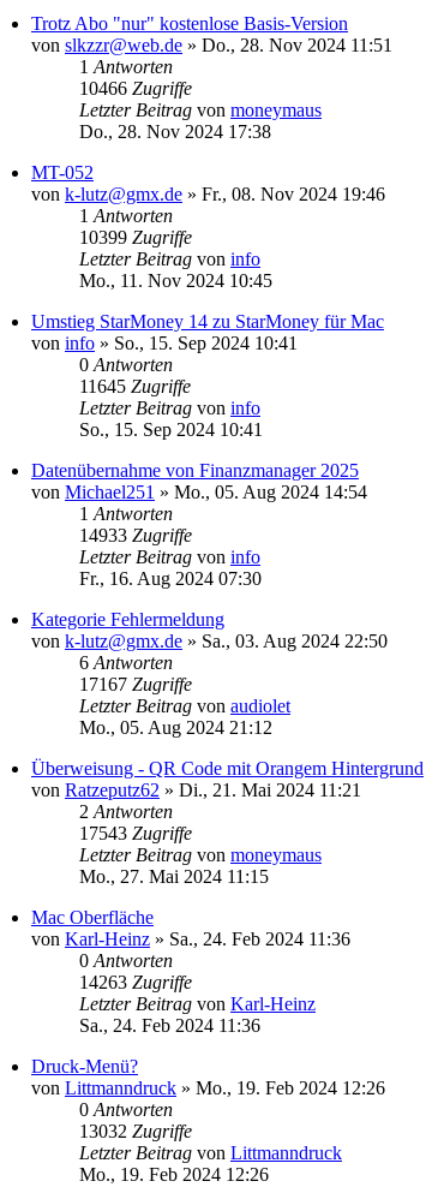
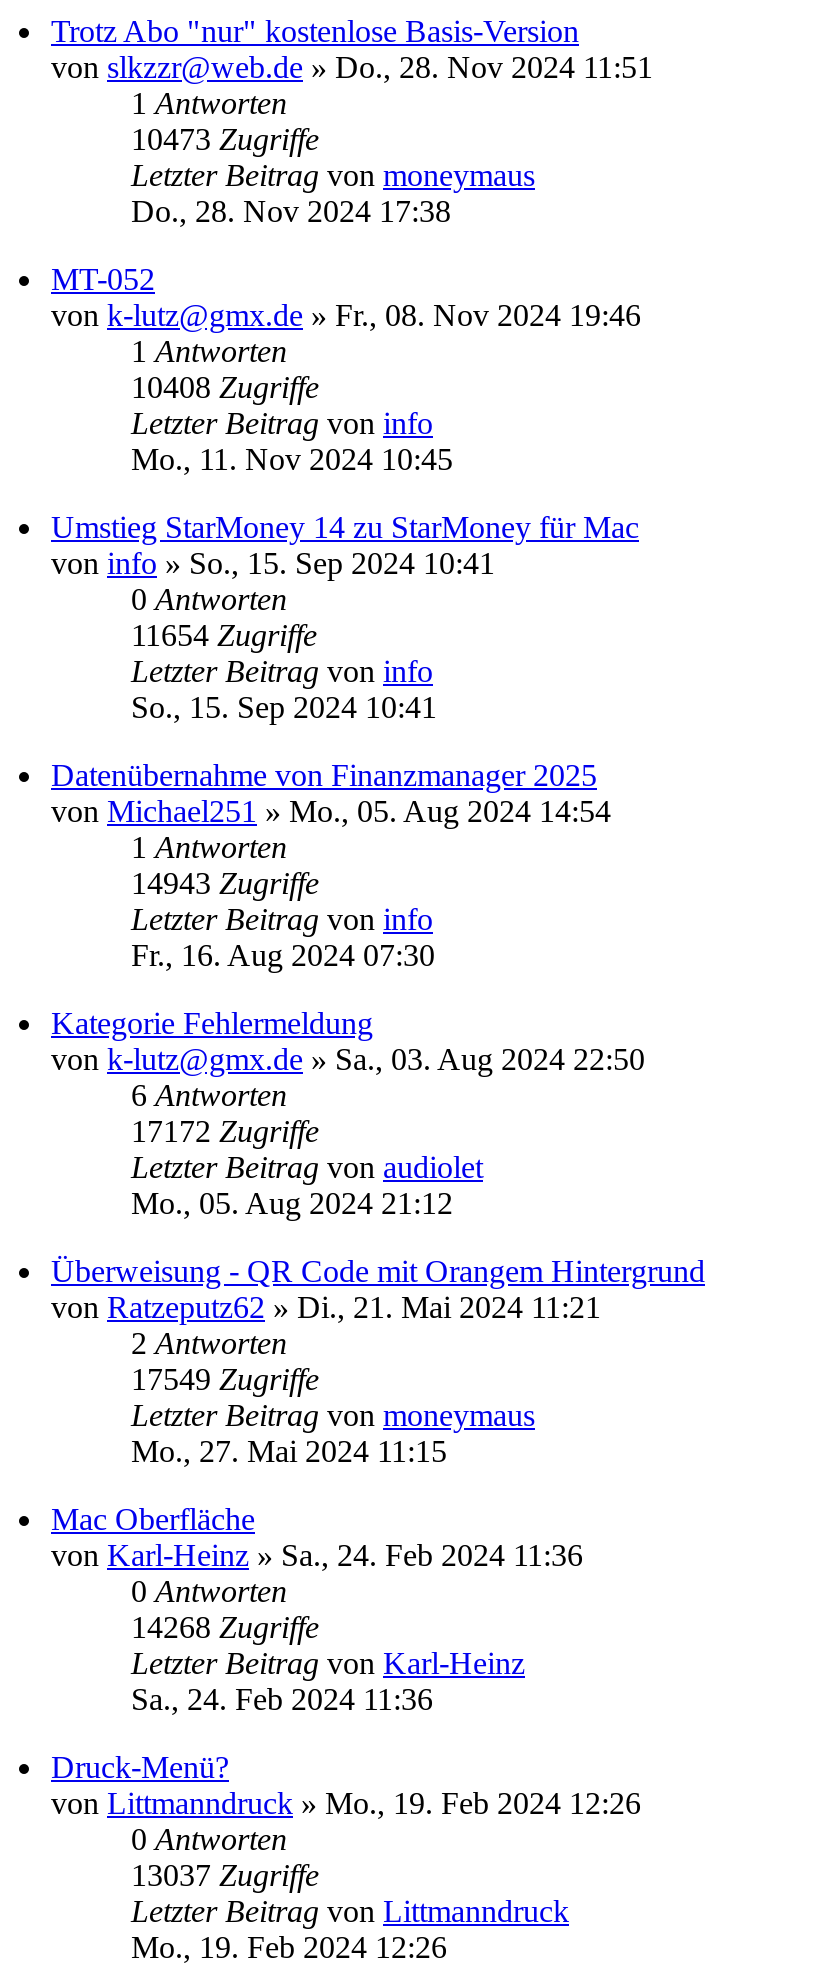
- 10466 Zugriffe
+ 10473 Zugriffe

- 10399 Zugriffe
+ 10408 Zugriffe

- 11645 Zugriffe
+ 11654 Zugriffe

- 14933 Zugriffe
+ 14943 Zugriffe

- 17167 Zugriffe
+ 17172 Zugriffe

- 17543 Zugriffe
+ 17549 Zugriffe

- 14263 Zugriffe
+ 14268 Zugriffe

- 13032 Zugriffe
+ 13037 Zugriffe
